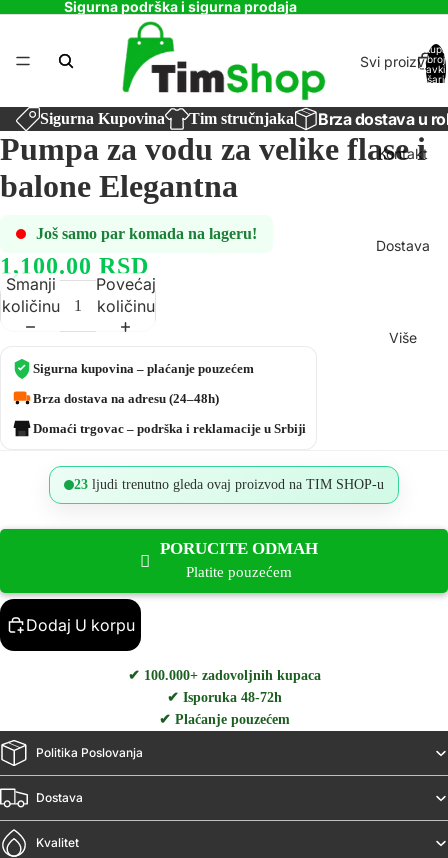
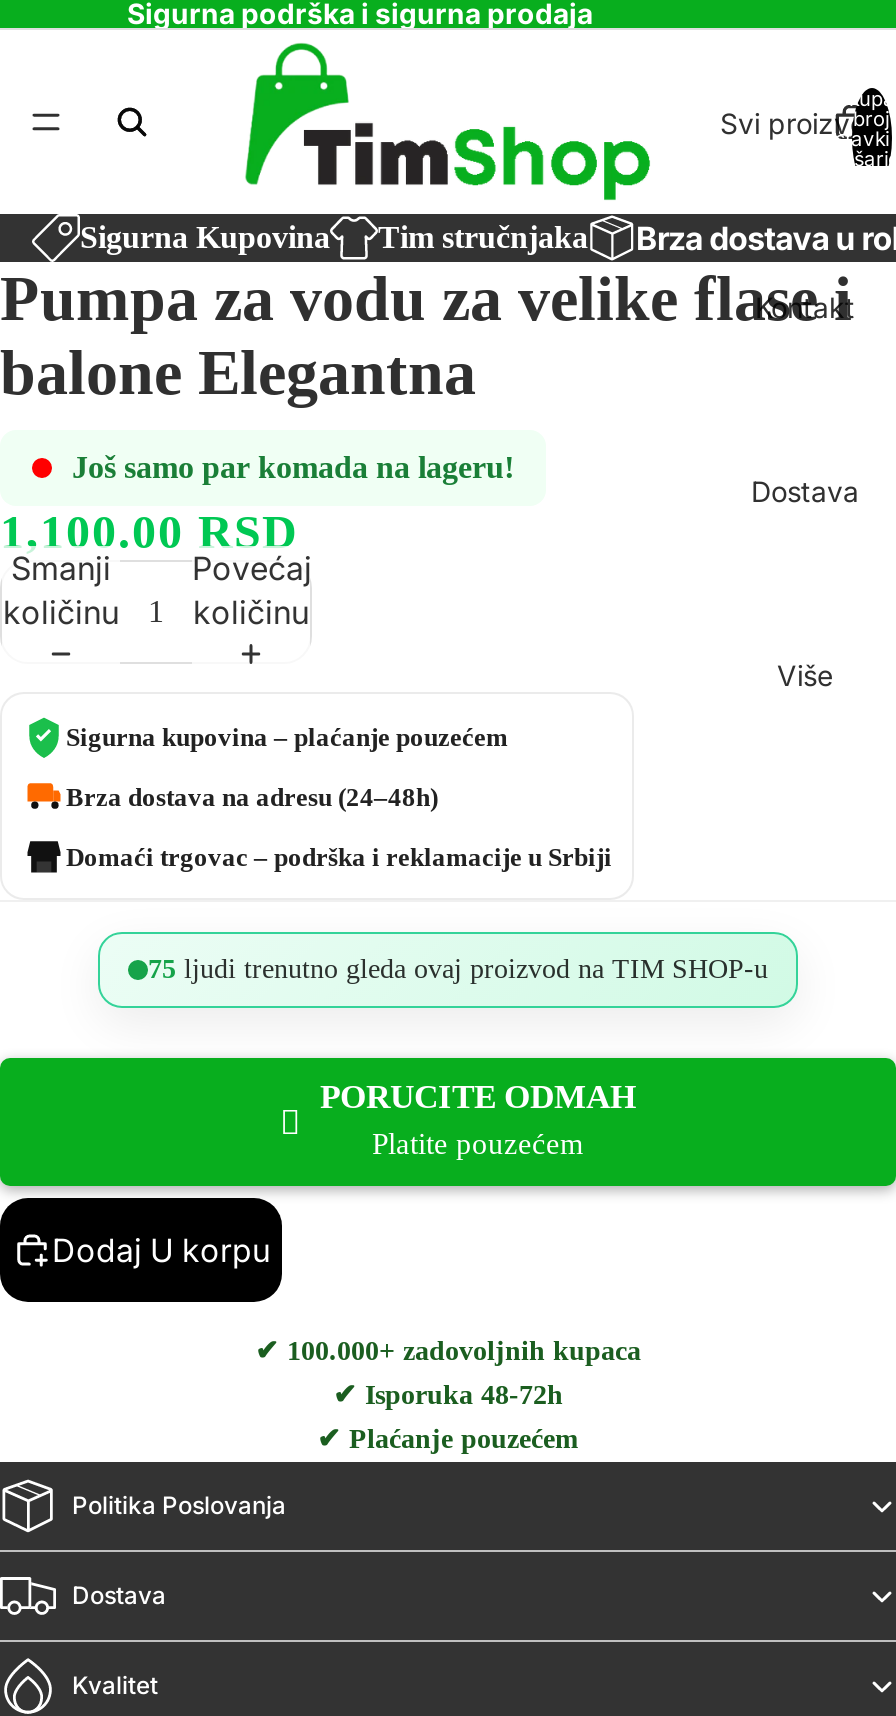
- 23 ljudi trenutno gleda ovaj proizvod na TIM SHOP-u
+ 75 ljudi trenutno gleda ovaj proizvod na TIM SHOP-u
